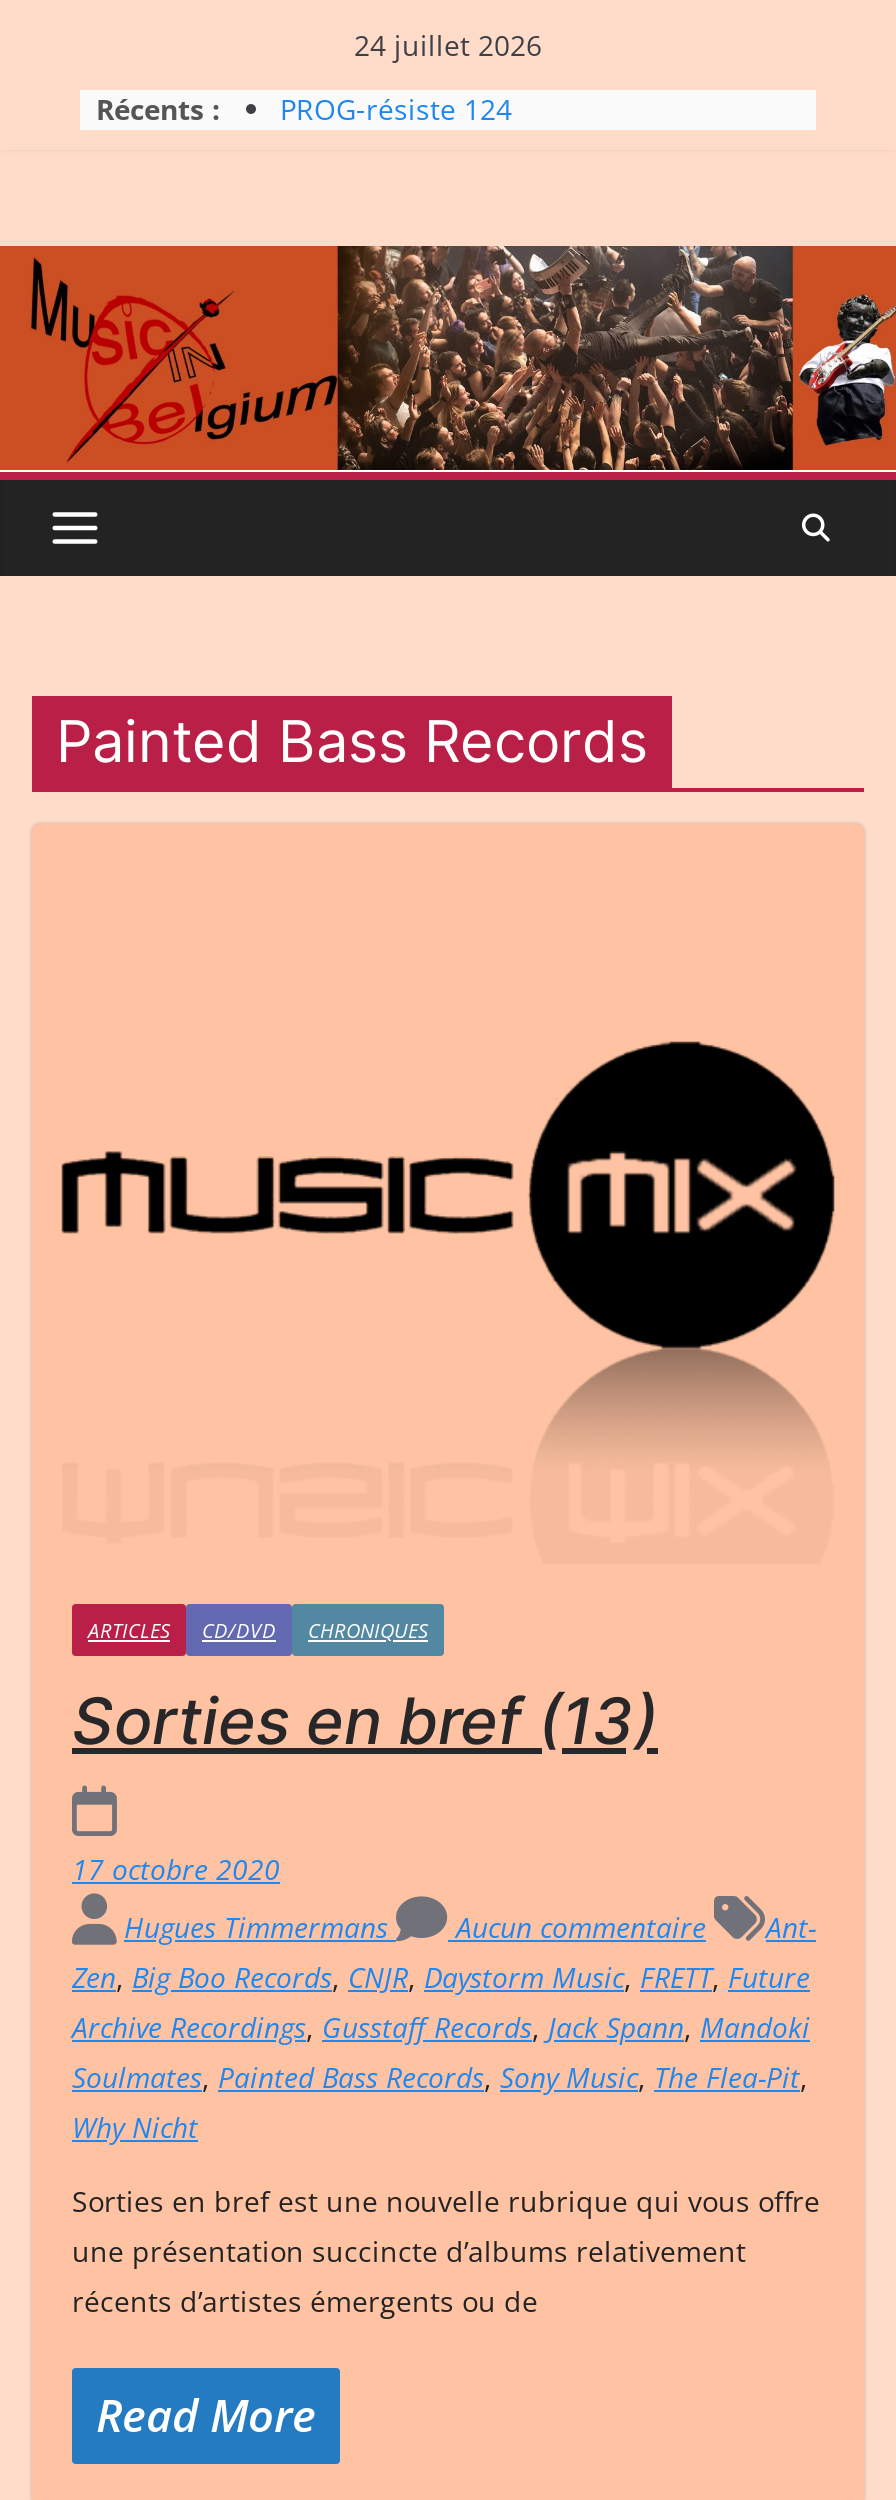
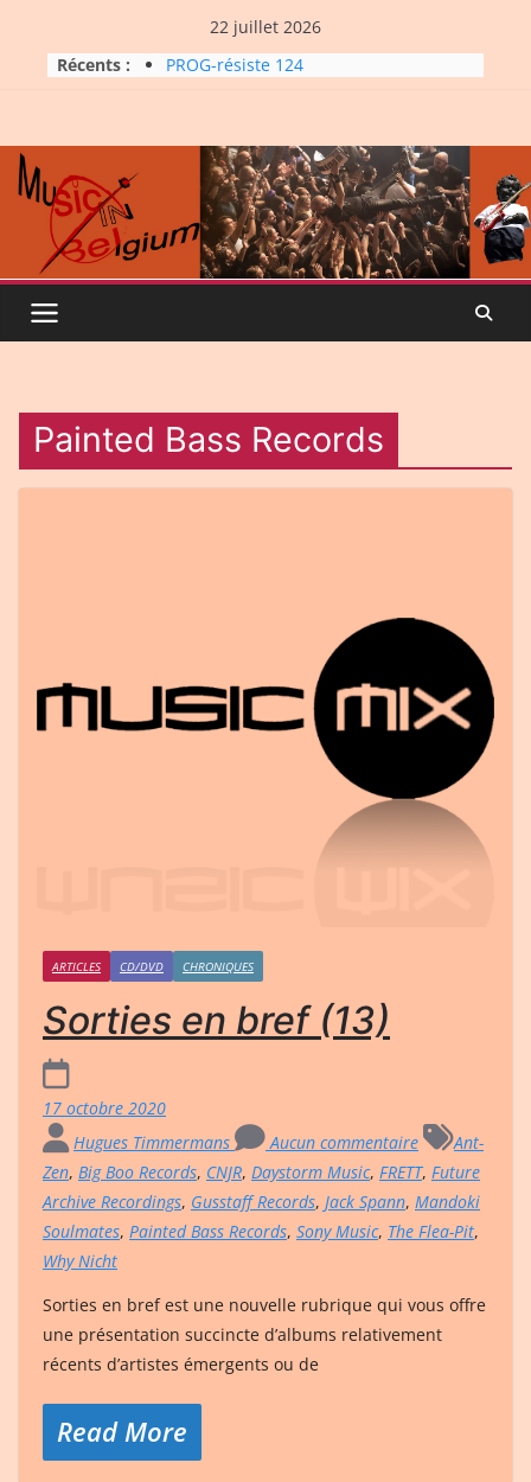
- 24 juillet 2026
+ 22 juillet 2026
